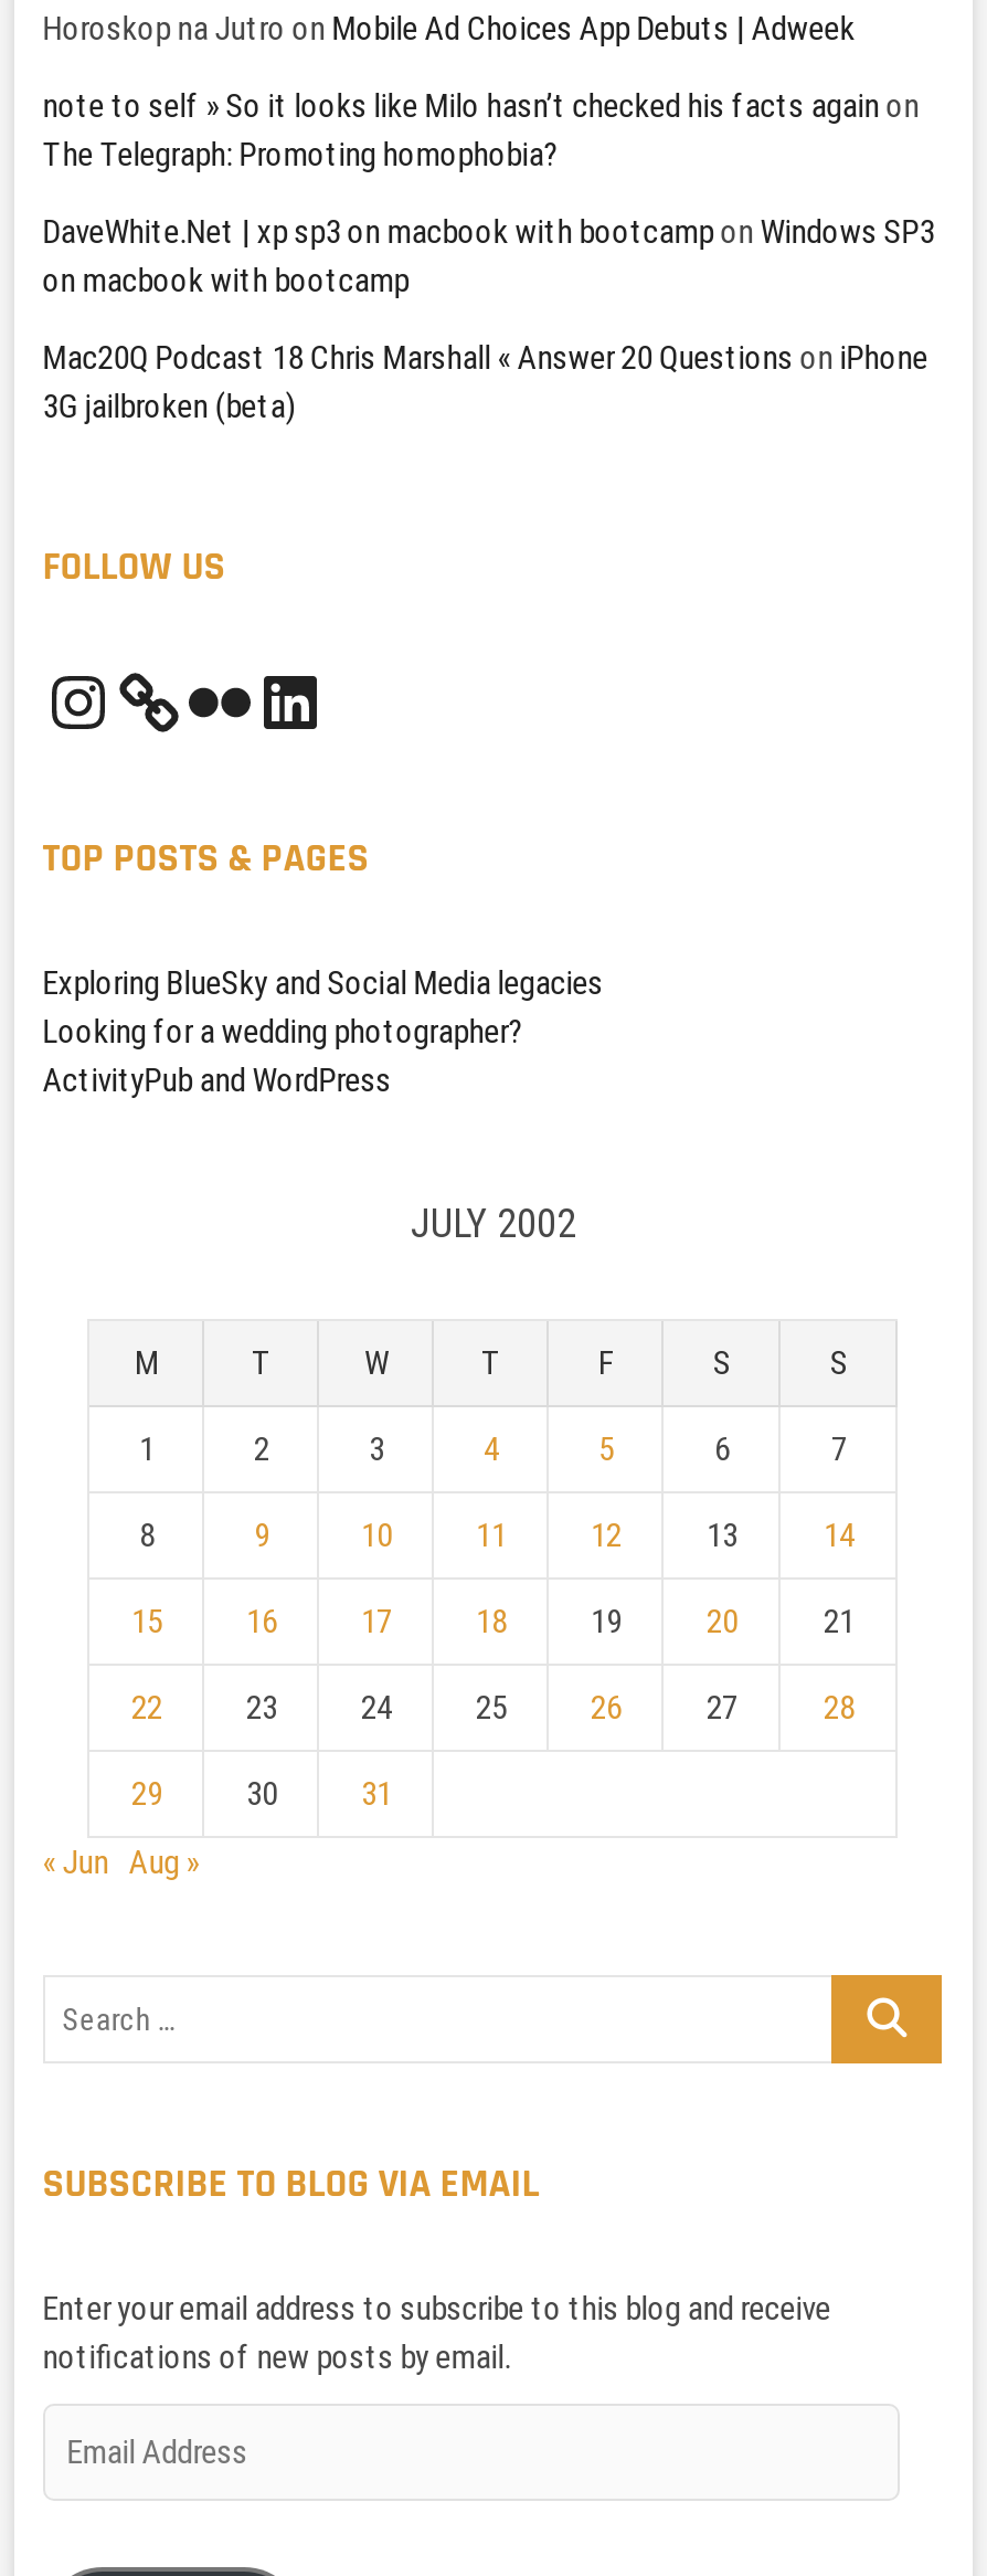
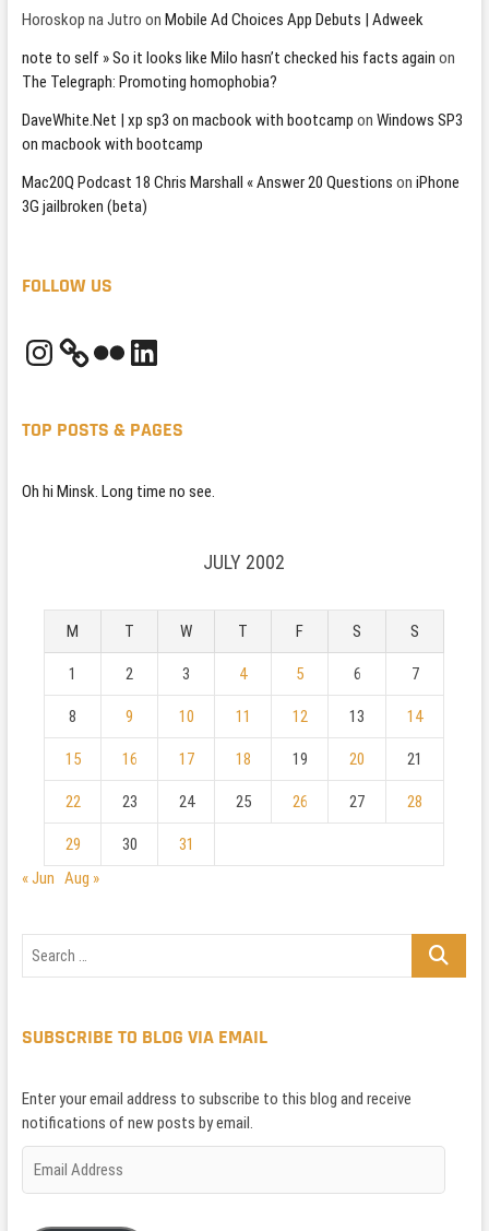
- Exploring BlueSky and Social Media legacies
- Looking for a wedding photographer?
- ActivityPub and WordPress
+ Oh hi Minsk. Long time no see.
